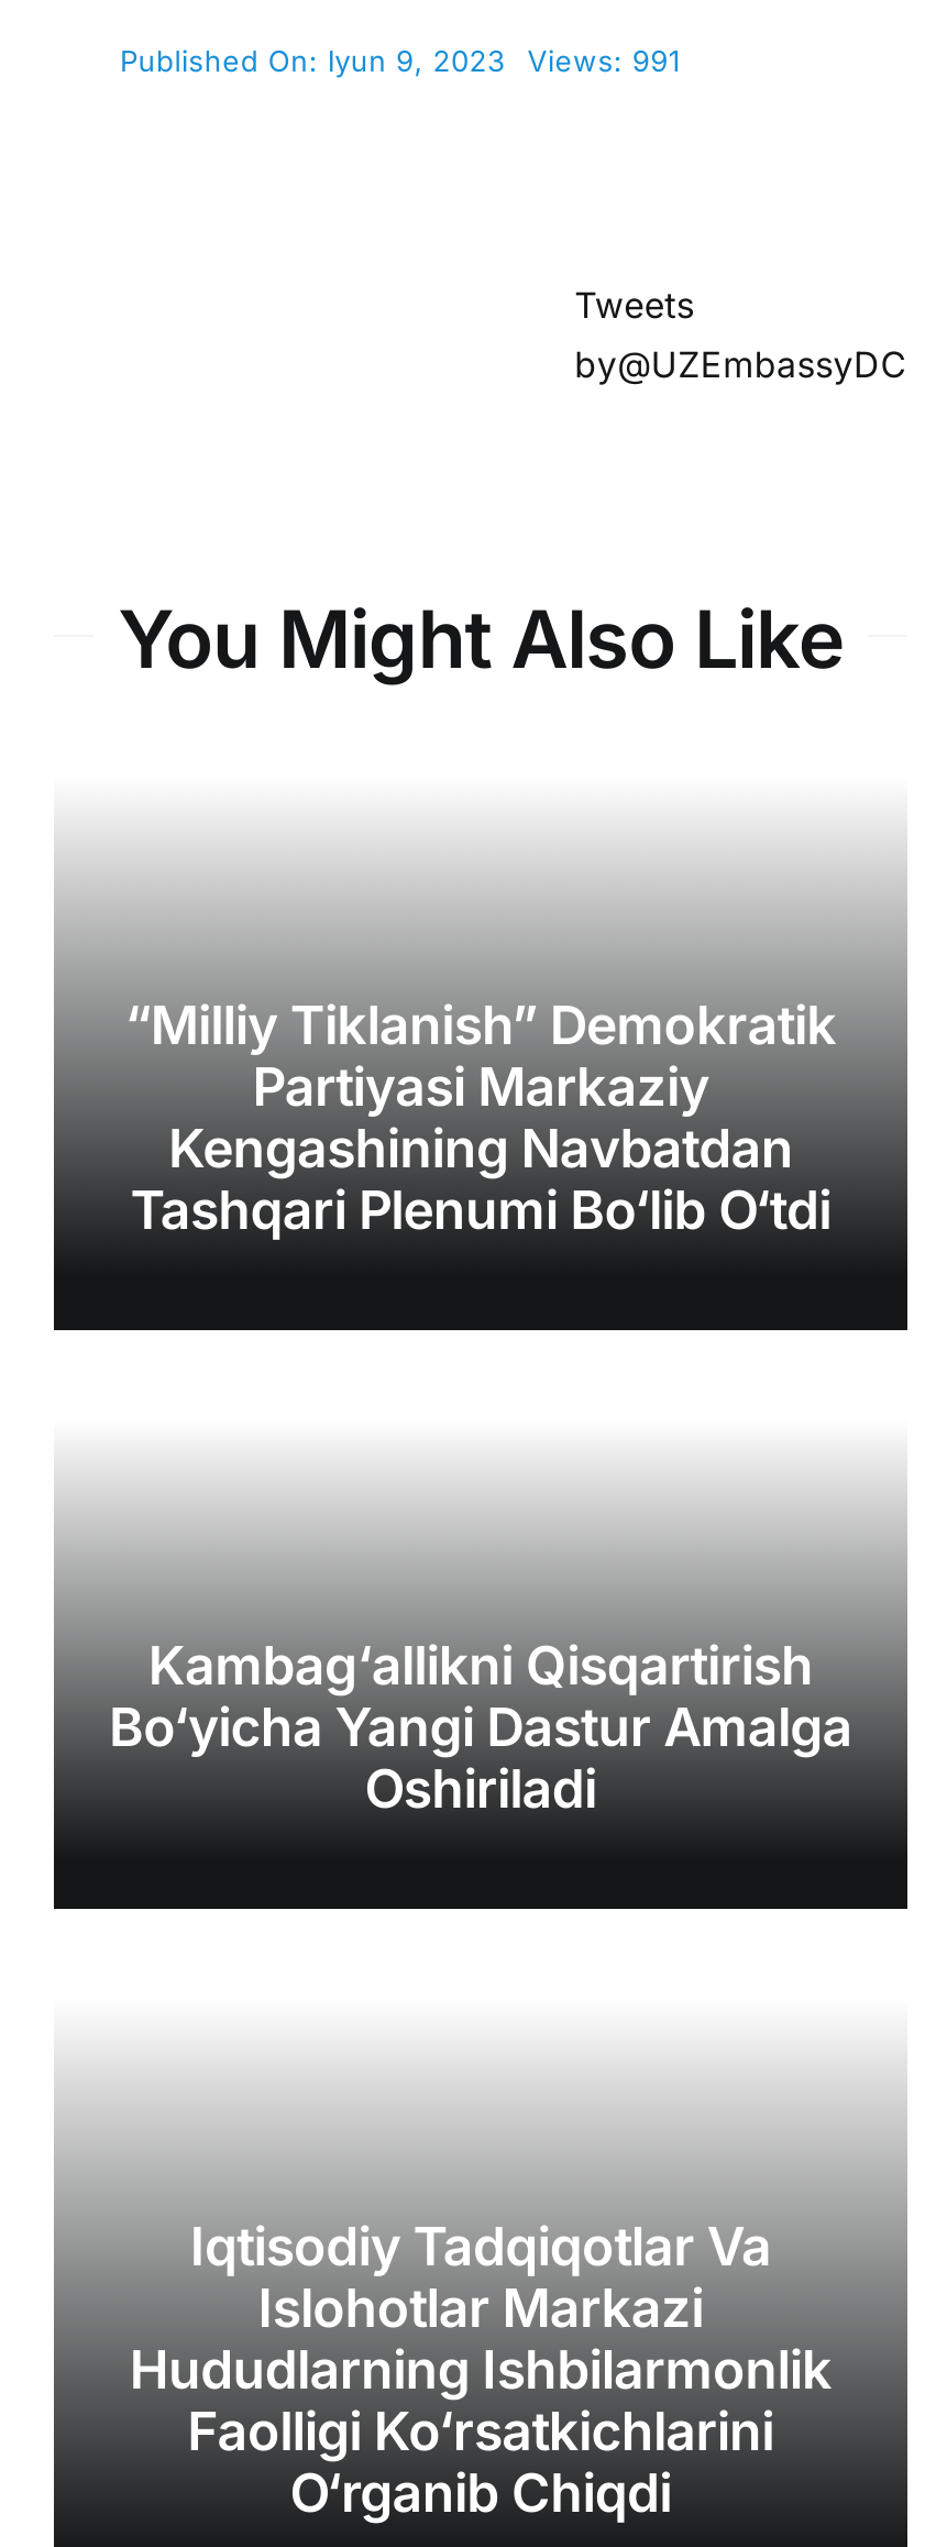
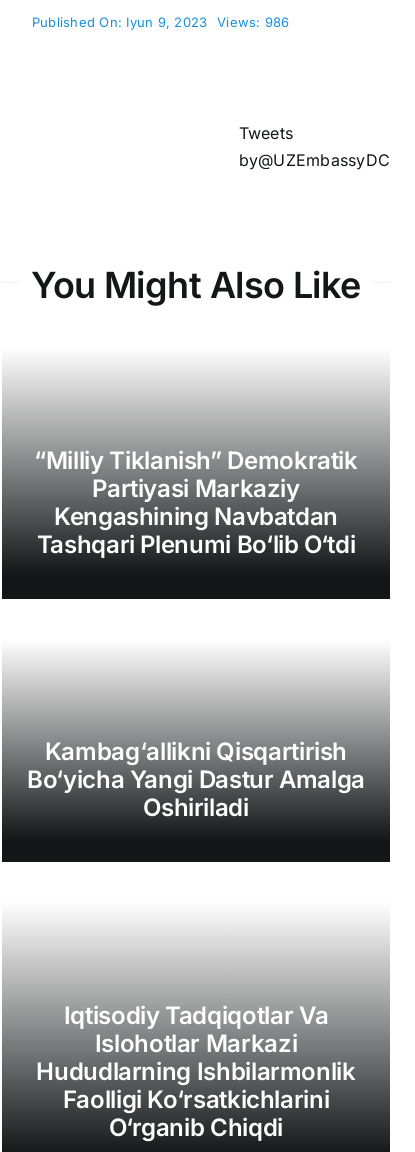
- Published On: Iyun 9, 2023 Views: 991
+ Published On: Iyun 9, 2023 Views: 986
